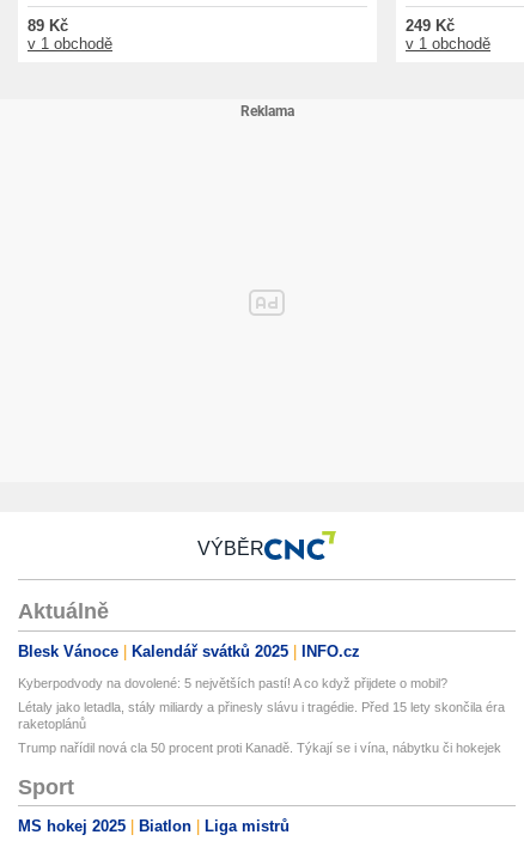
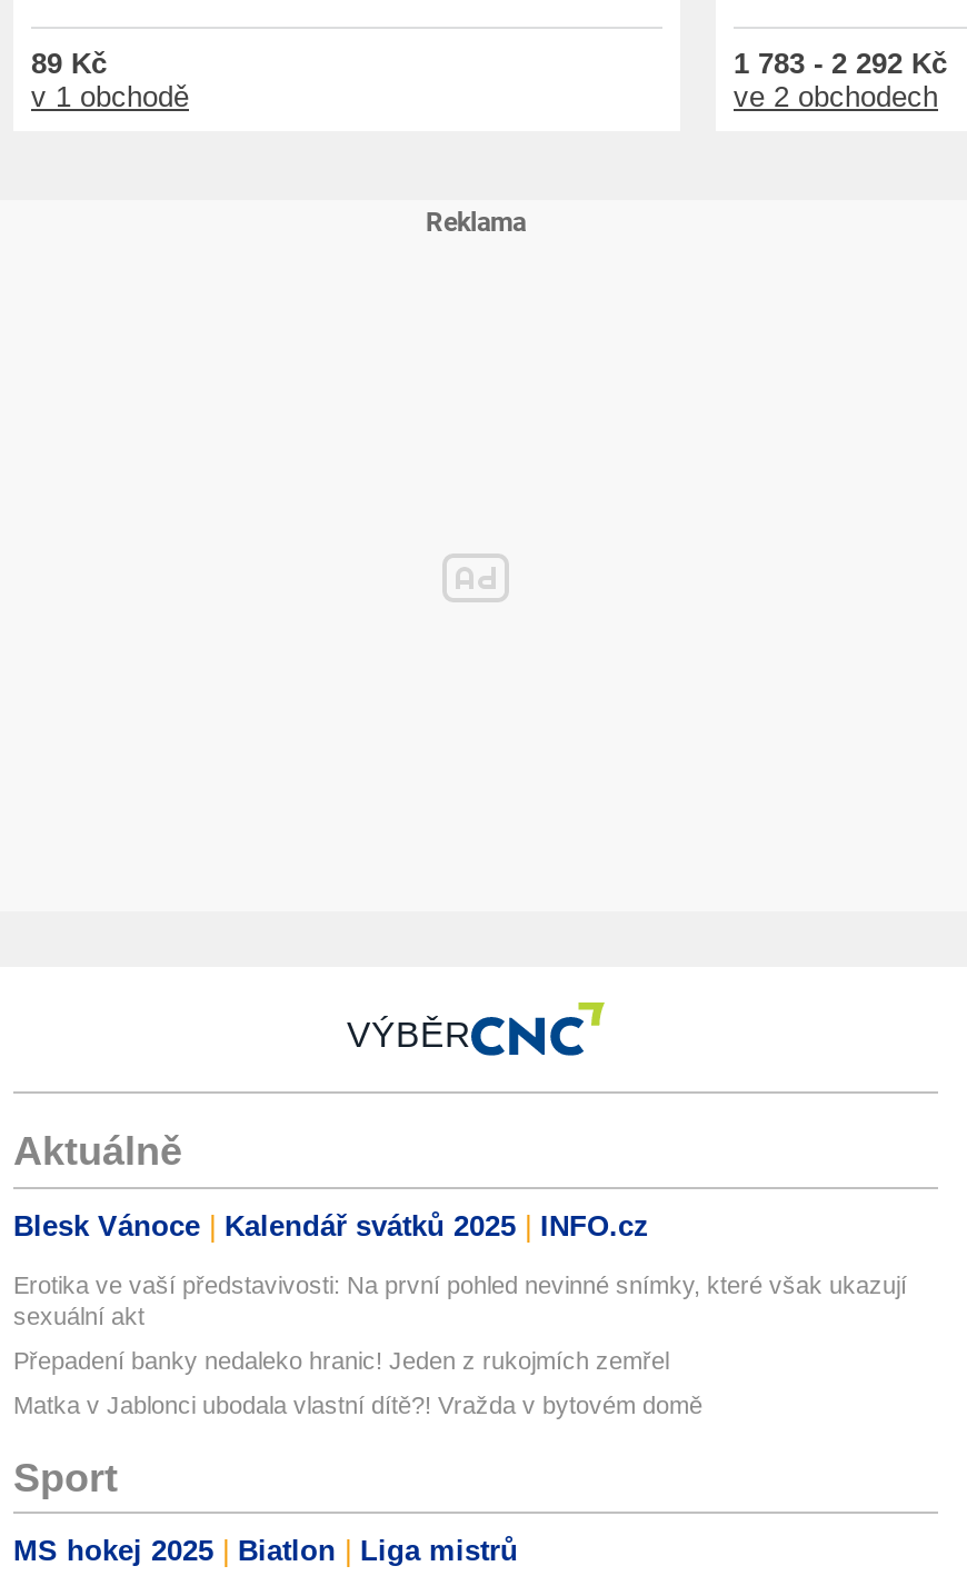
- 249 Kč
- v 1 obchodě
+ 1 783 - 2 292 Kč
+ ve 2 obchodech

- Kyberpodvody na dovolené: 5 největších pastí! A co když přijdete o mobil?
+ Erotika ve vaší představivosti: Na první pohled nevinné snímky, které však ukazují
+ sexuální akt

- Létaly jako letadla, stály miliardy a přinesly slávu i tragédie. Před 15 lety skončila éra
- raketoplánů
+ Přepadení banky nedaleko hranic! Jeden z rukojmích zemřel

- Trump nařídil nová cla 50 procent proti Kanadě. Týkají se i vína, nábytku či hokejek
+ Matka v Jablonci ubodala vlastní dítě?! Vražda v bytovém domě
